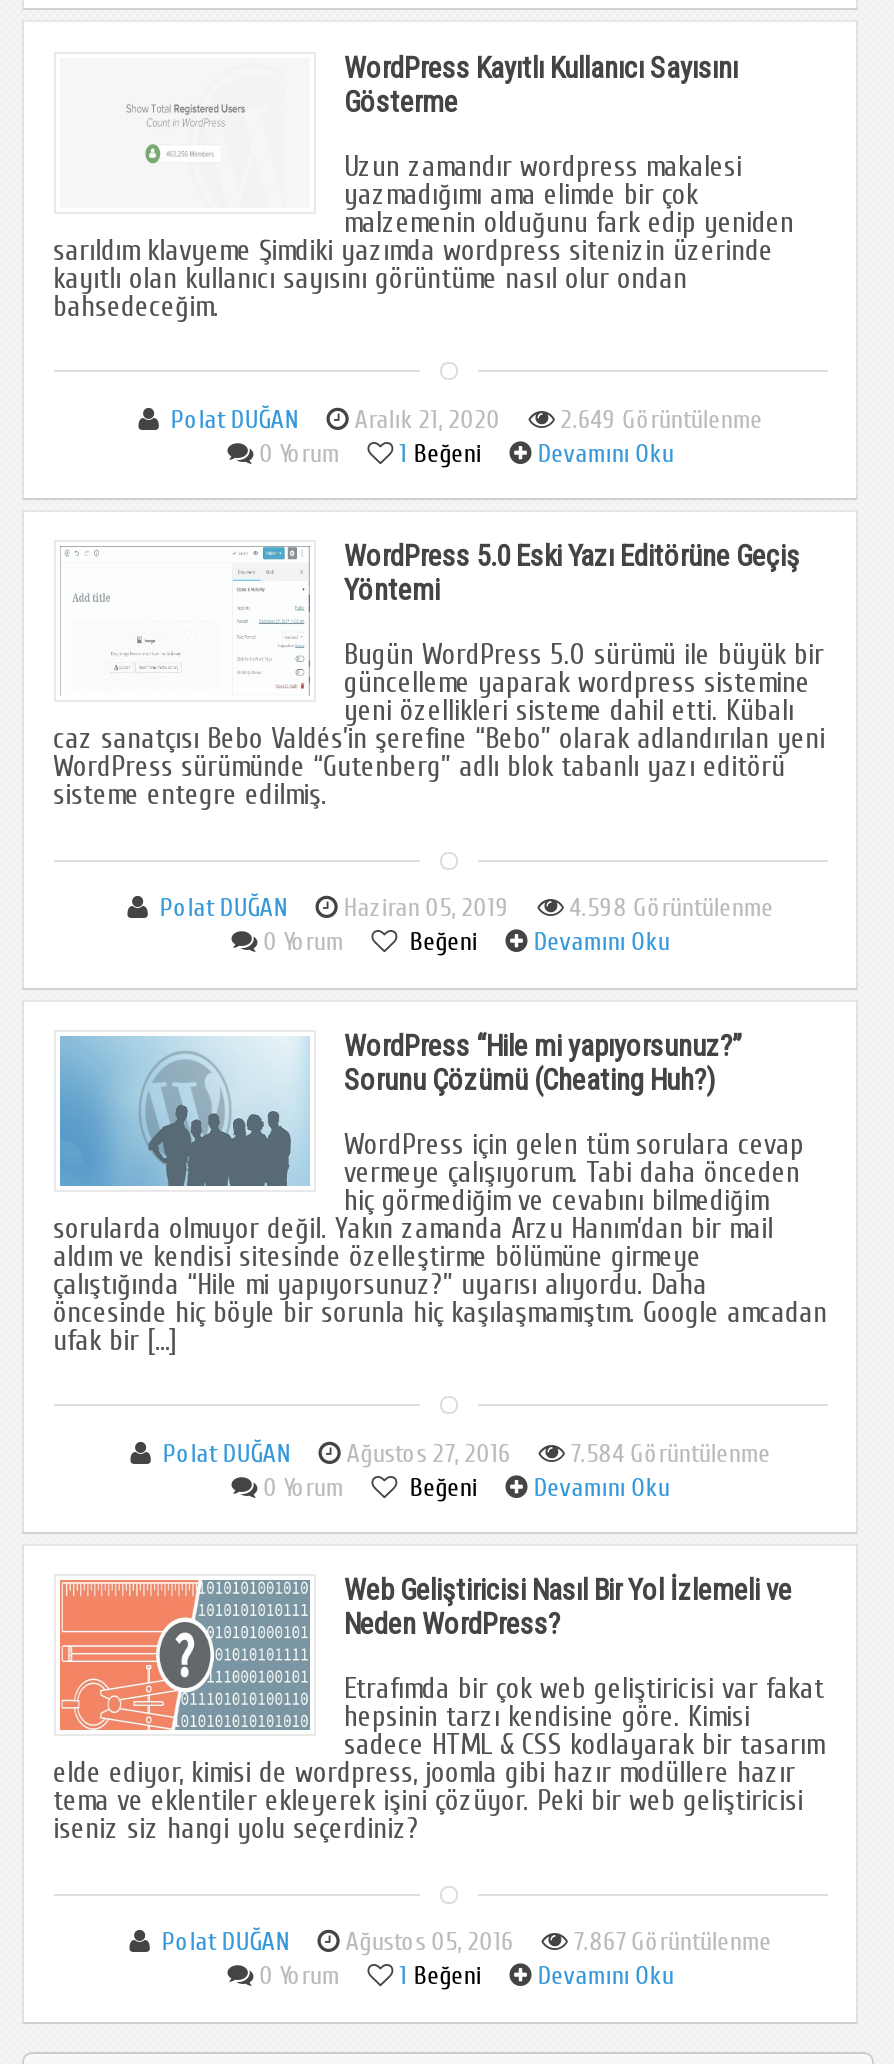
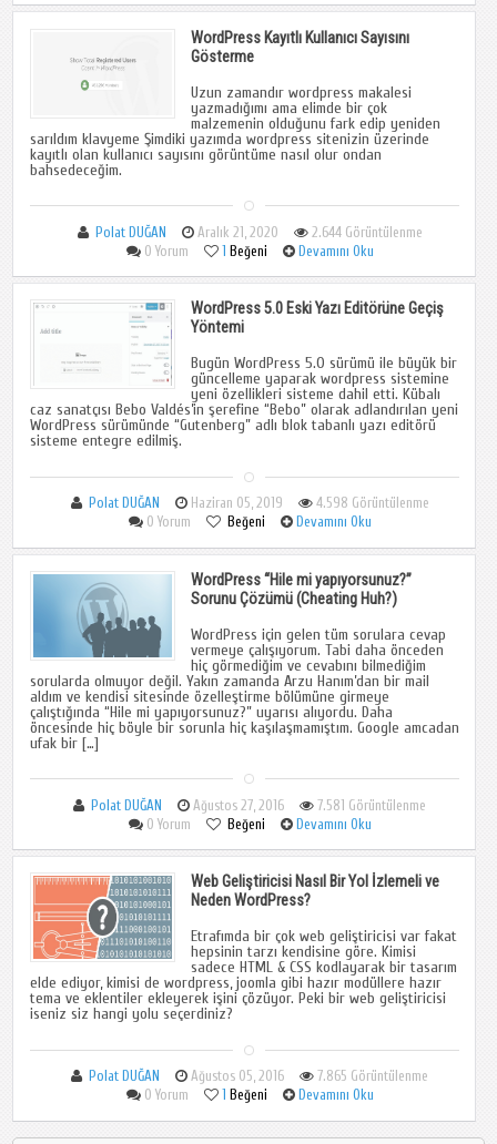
- 2.649 Görüntülenme
+ 2.644 Görüntülenme

- 7.584 Görüntülenme
+ 7.581 Görüntülenme

- 7.867 Görüntülenme
+ 7.865 Görüntülenme
